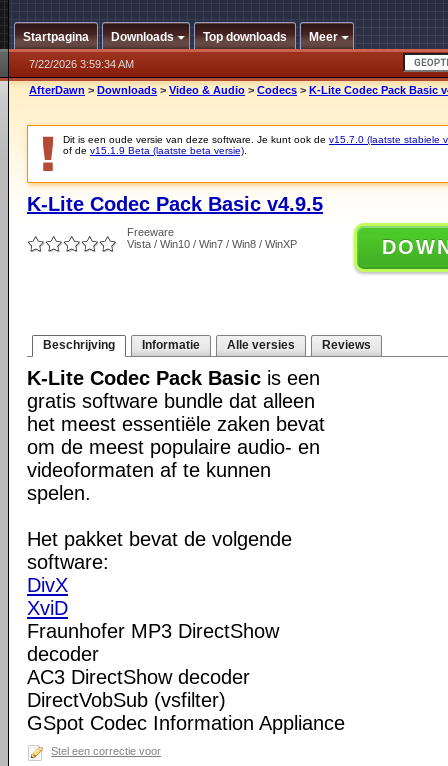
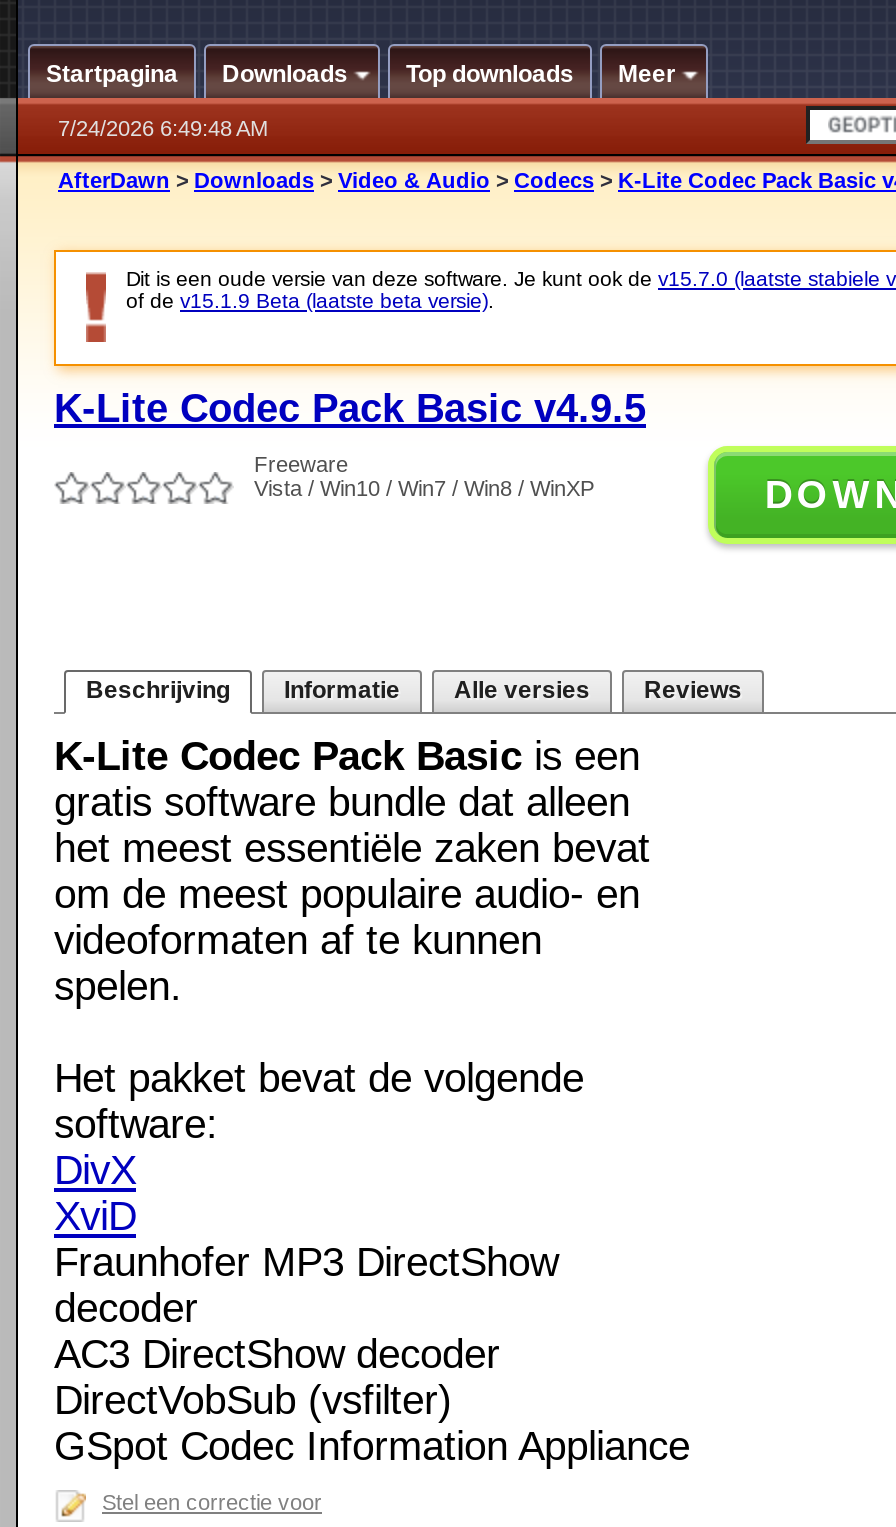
- 7/22/2026 3:59:34 AM
+ 7/24/2026 6:49:48 AM
